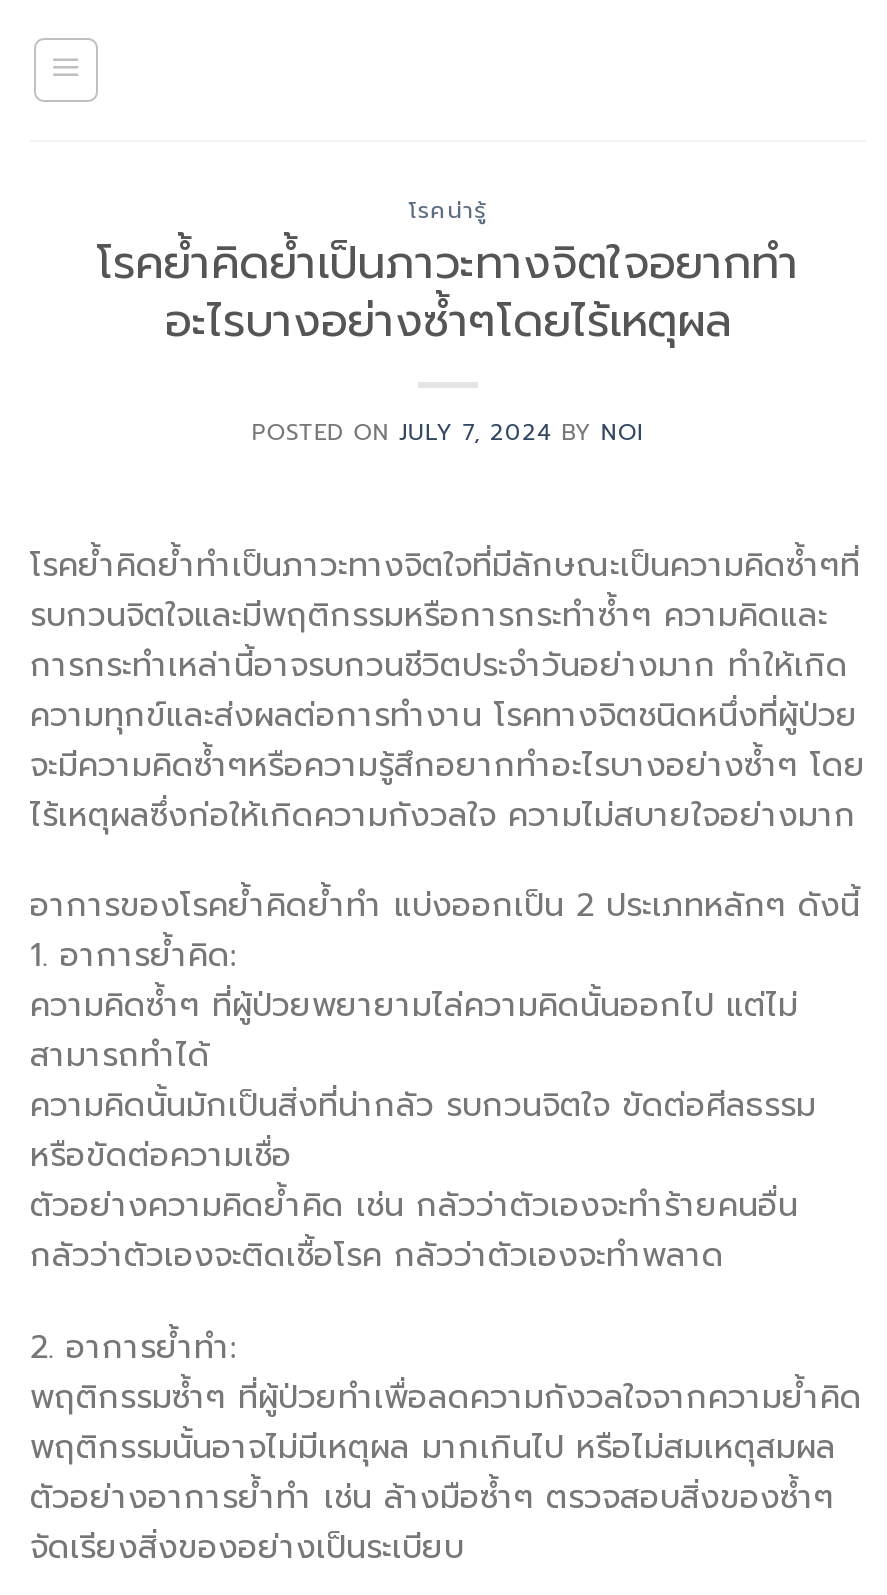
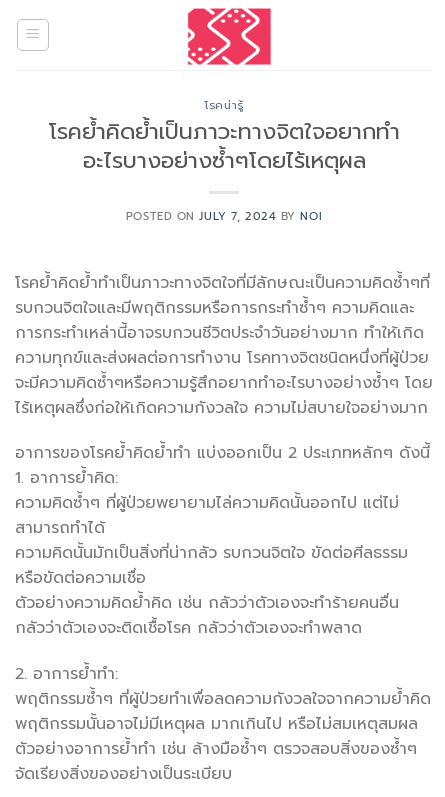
+ [image]
